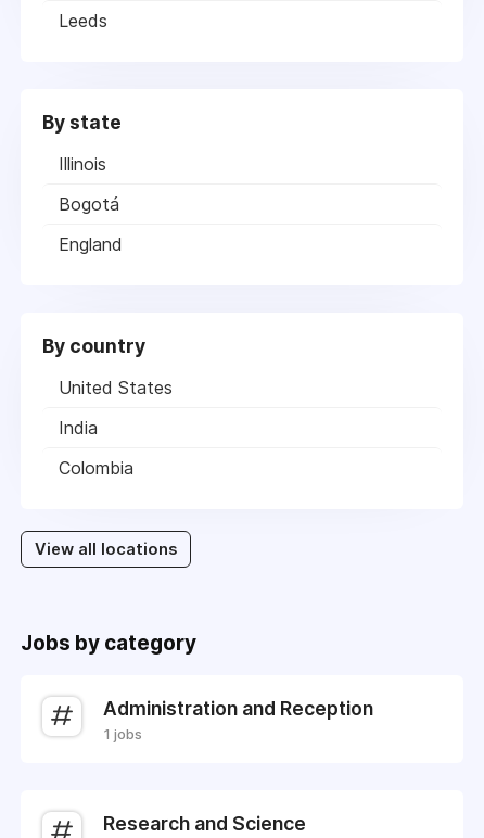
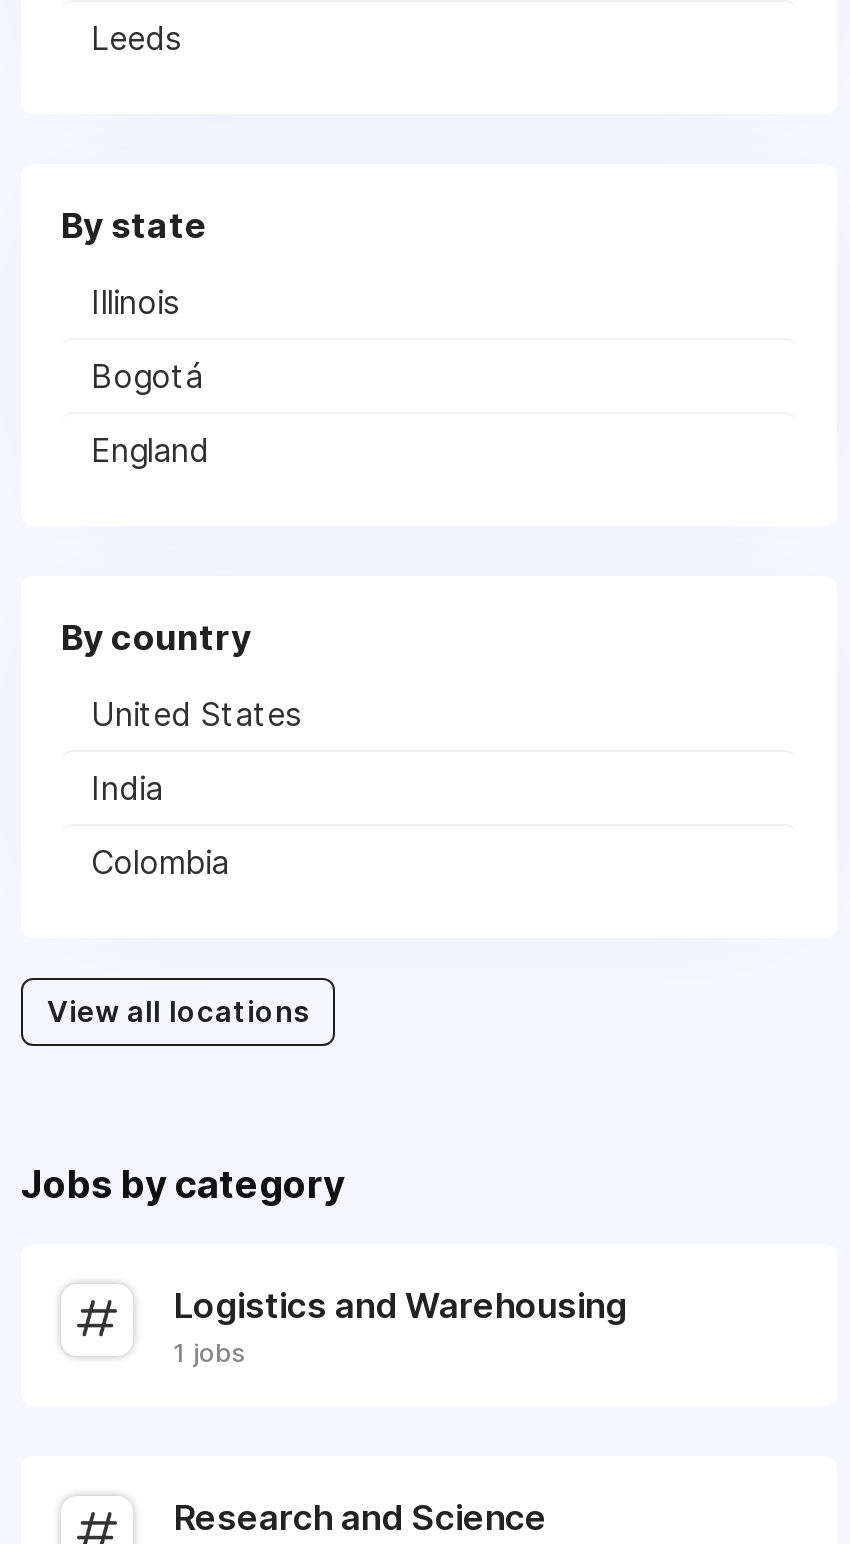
- Administration and Reception
+ Logistics and Warehousing
